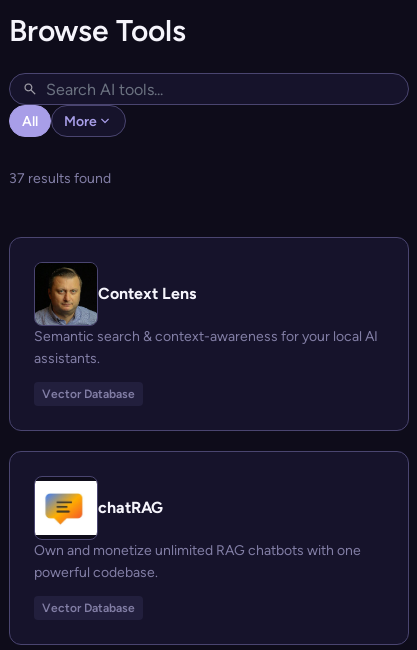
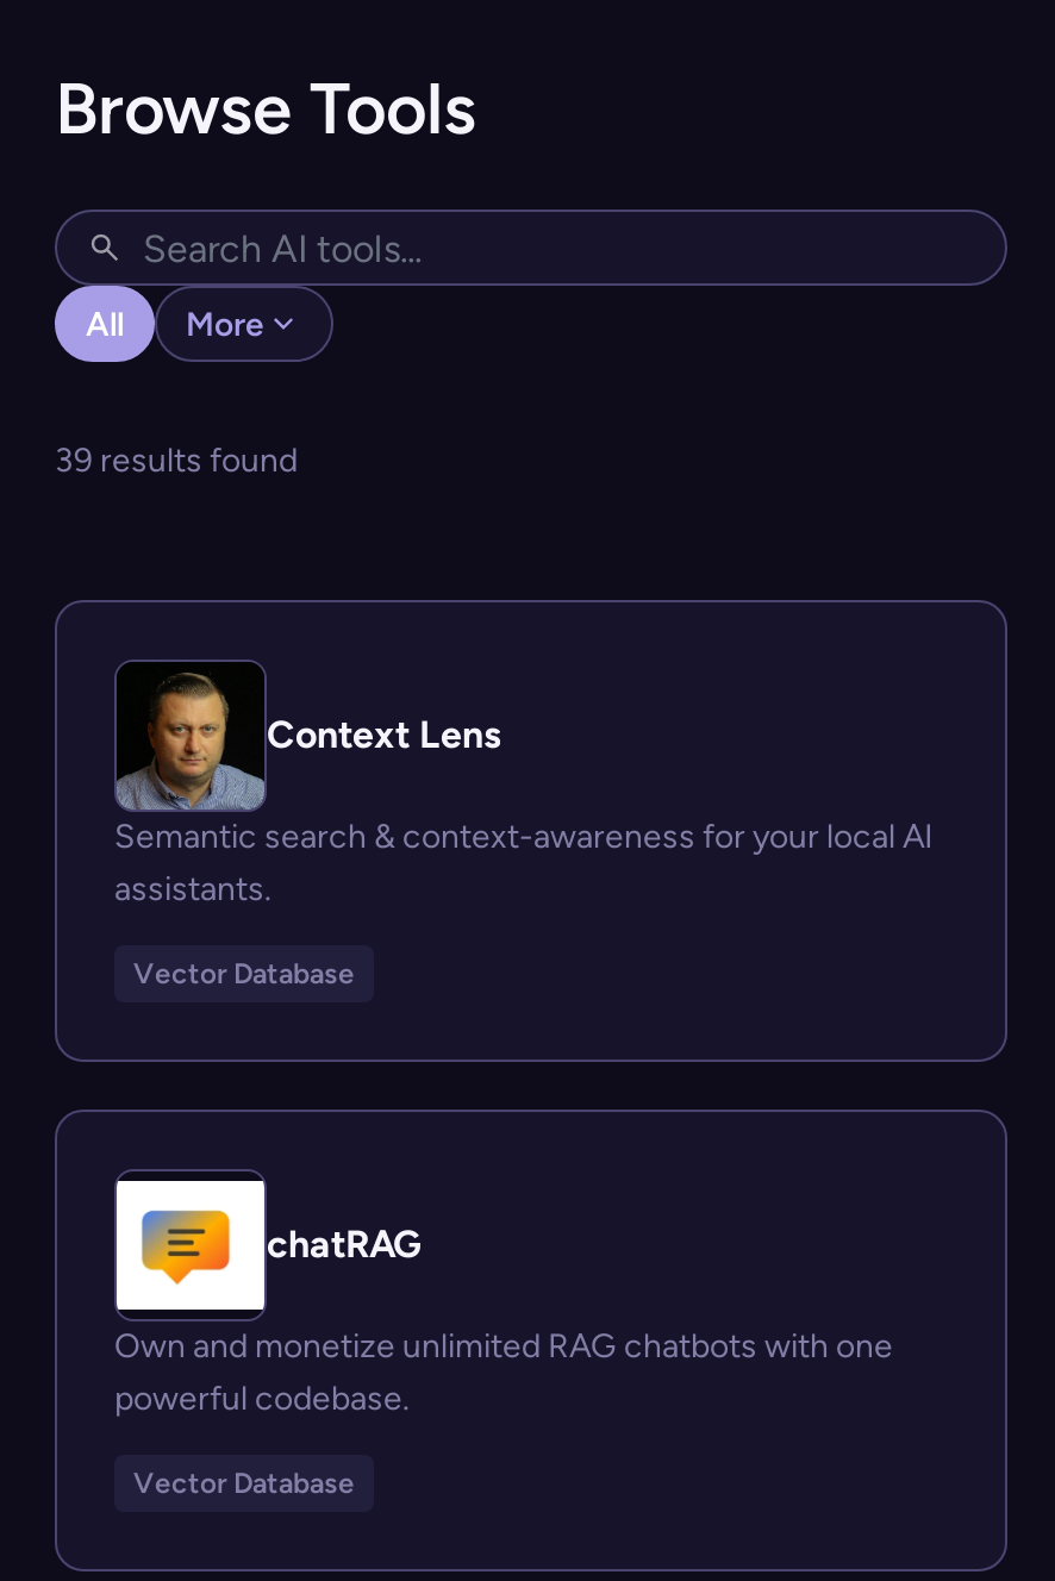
- 37 results found
+ 39 results found
